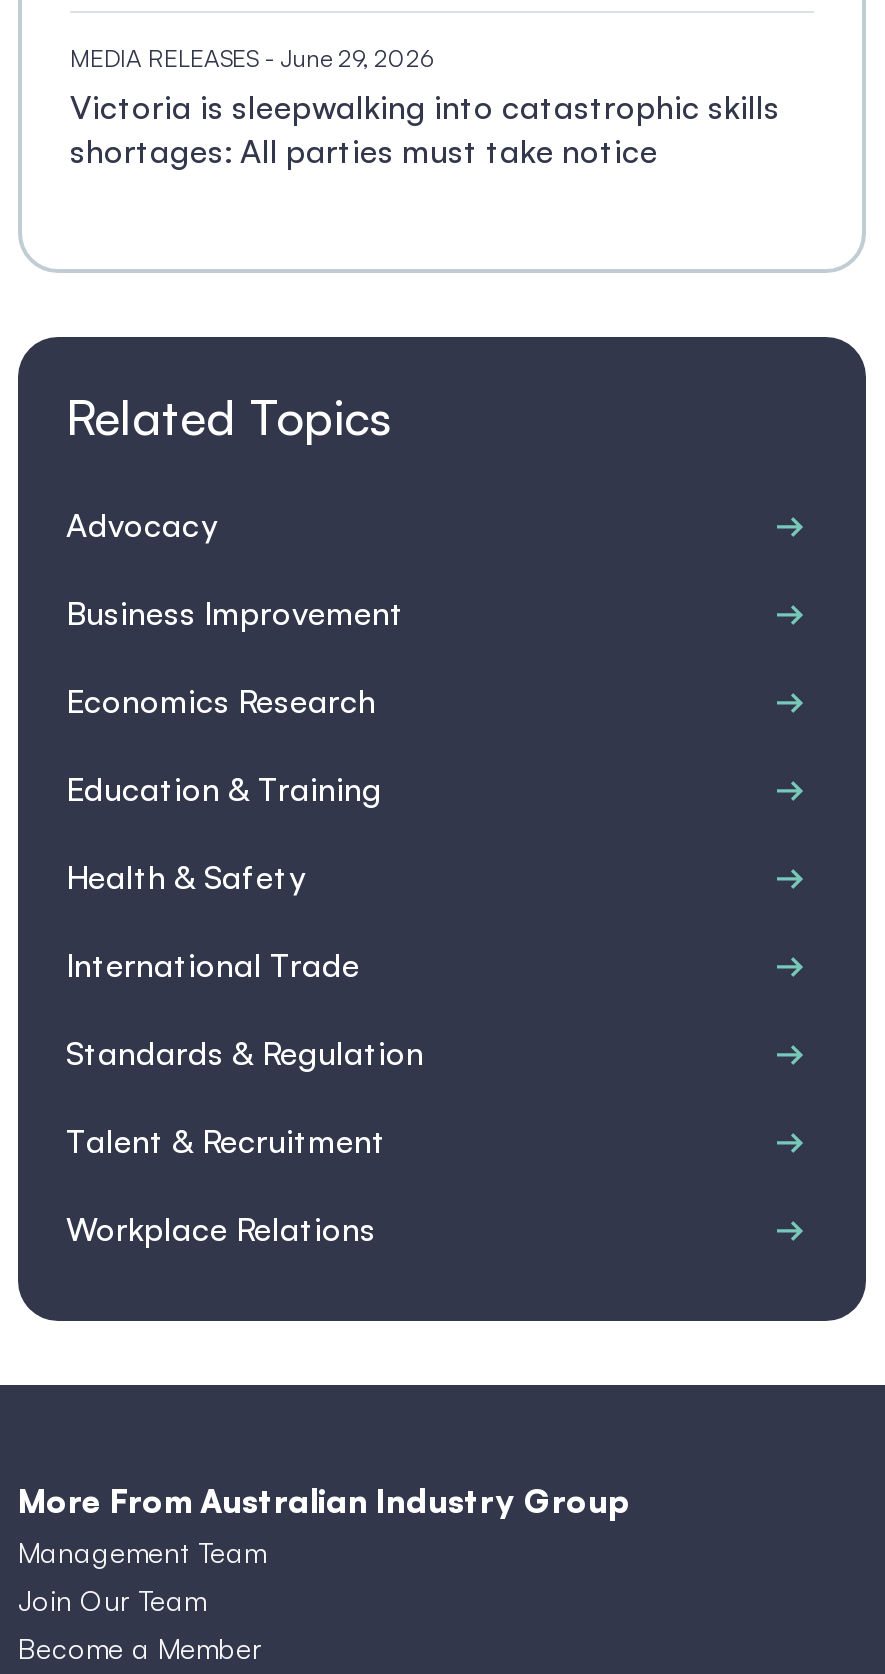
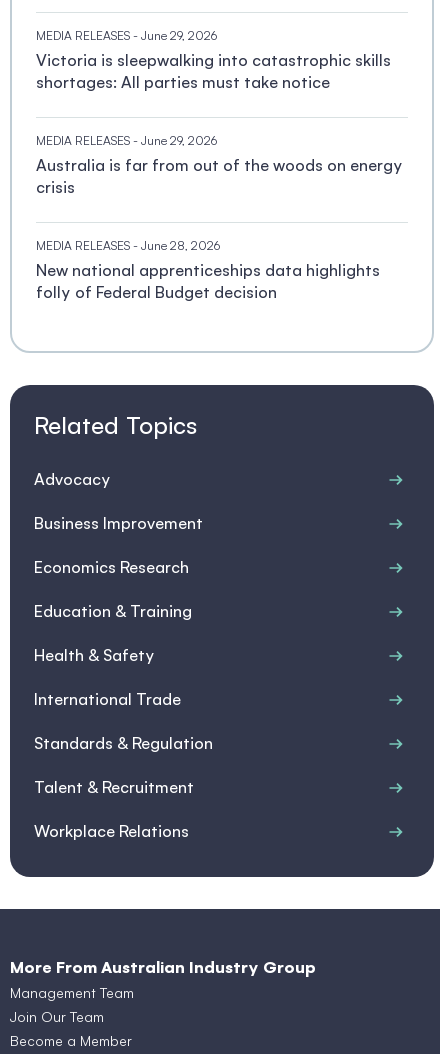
+ MEDIA RELEASES - June 29, 2026
+ Australia is far from out of the woods on energy
+ crisis
+ MEDIA RELEASES - June 28, 2026
+ New national apprenticeships data highlights
+ folly of Federal Budget decision
